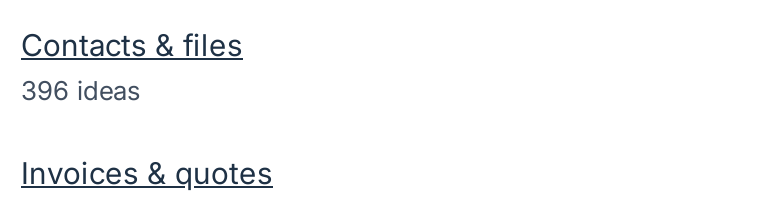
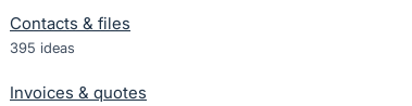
- 396 ideas
+ 395 ideas
